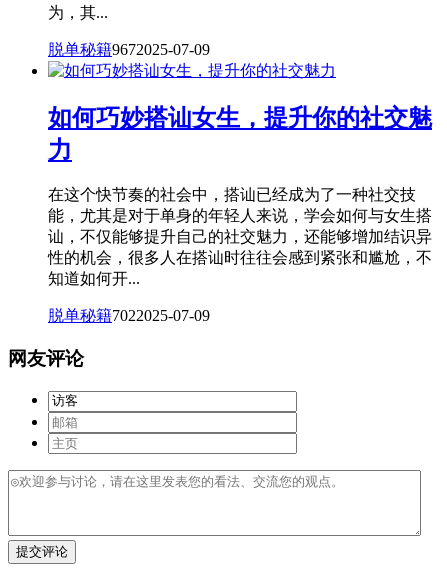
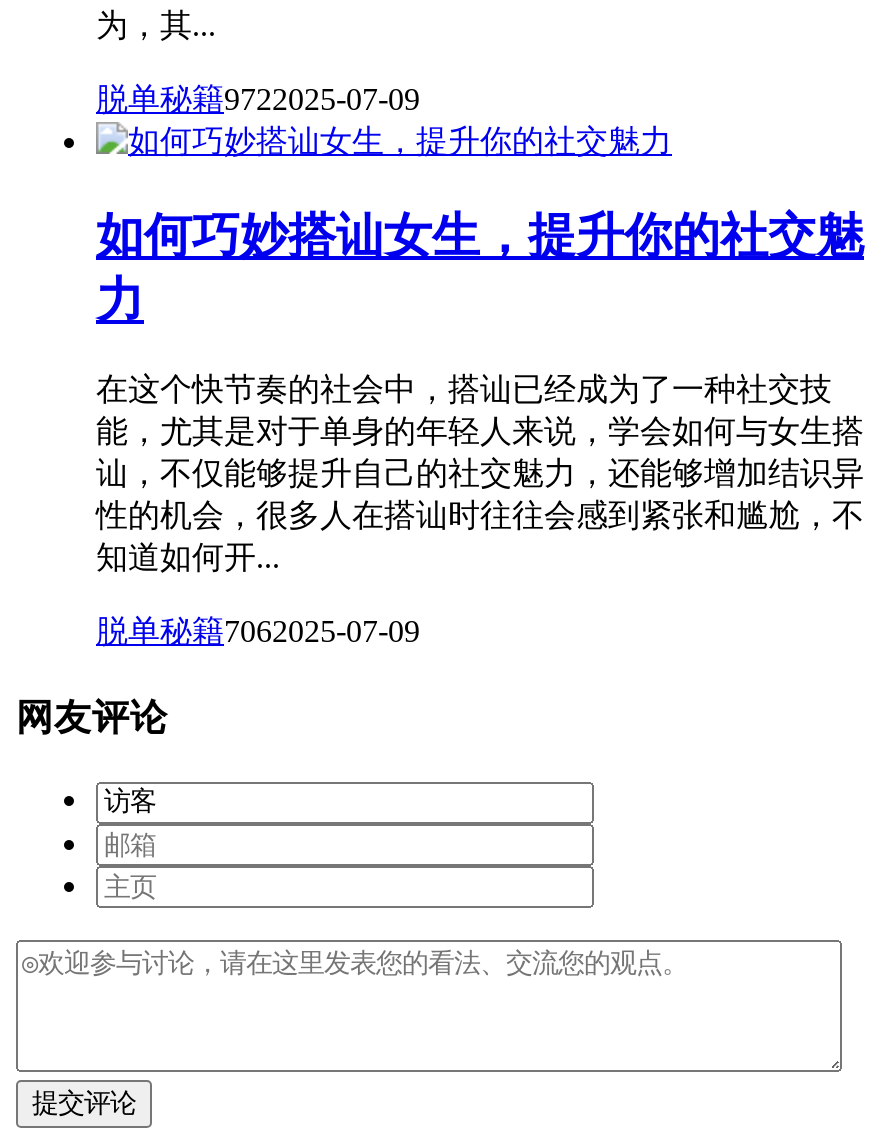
- 脱单秘籍9672025-07-09
+ 脱单秘籍9722025-07-09

- 脱单秘籍7022025-07-09
+ 脱单秘籍7062025-07-09
